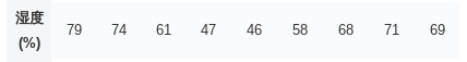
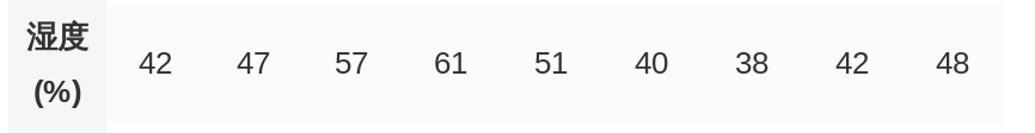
- 79
- 74
+ 42
+ 47
+ 57

- 47
- 46
- 58
- 68
- 71
- 69
+ 51
+ 40
+ 38
+ 42
+ 48
